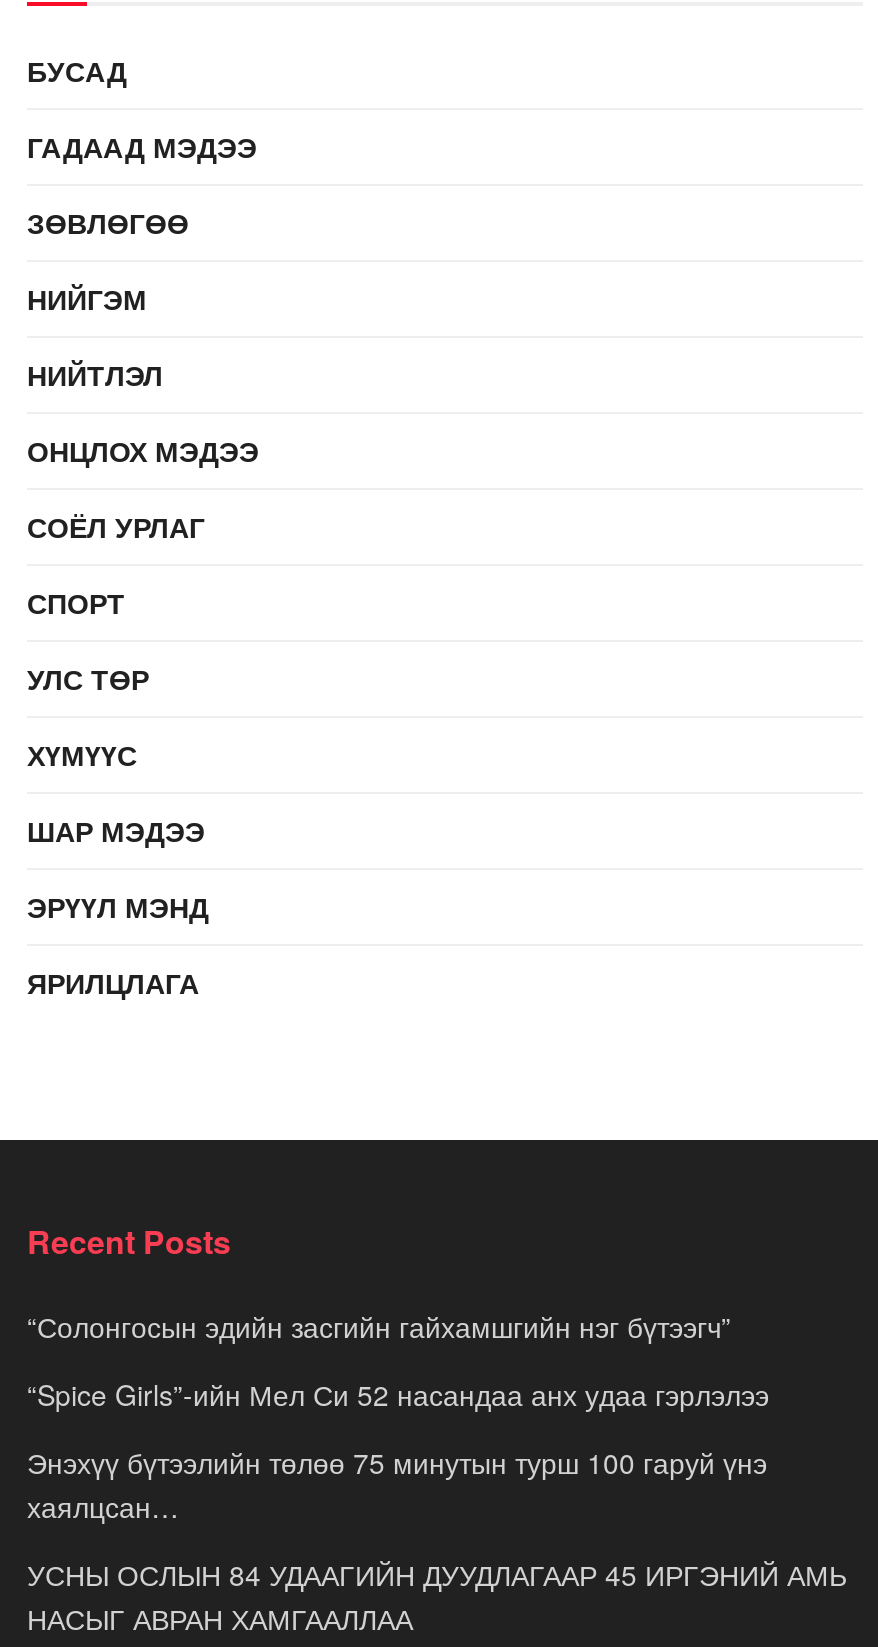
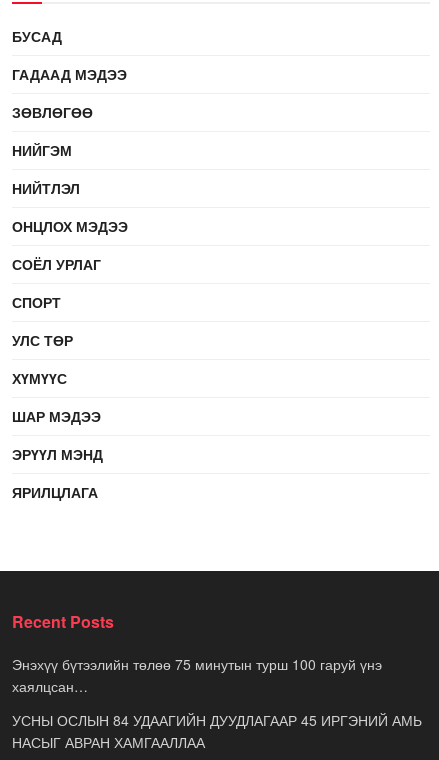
- “Солонгосын эдийн засгийн гайхамшгийн нэг бүтээгч”
- “Spice Girls”-ийн Мел Си 52 насандаа анх удаа гэрлэлээ
